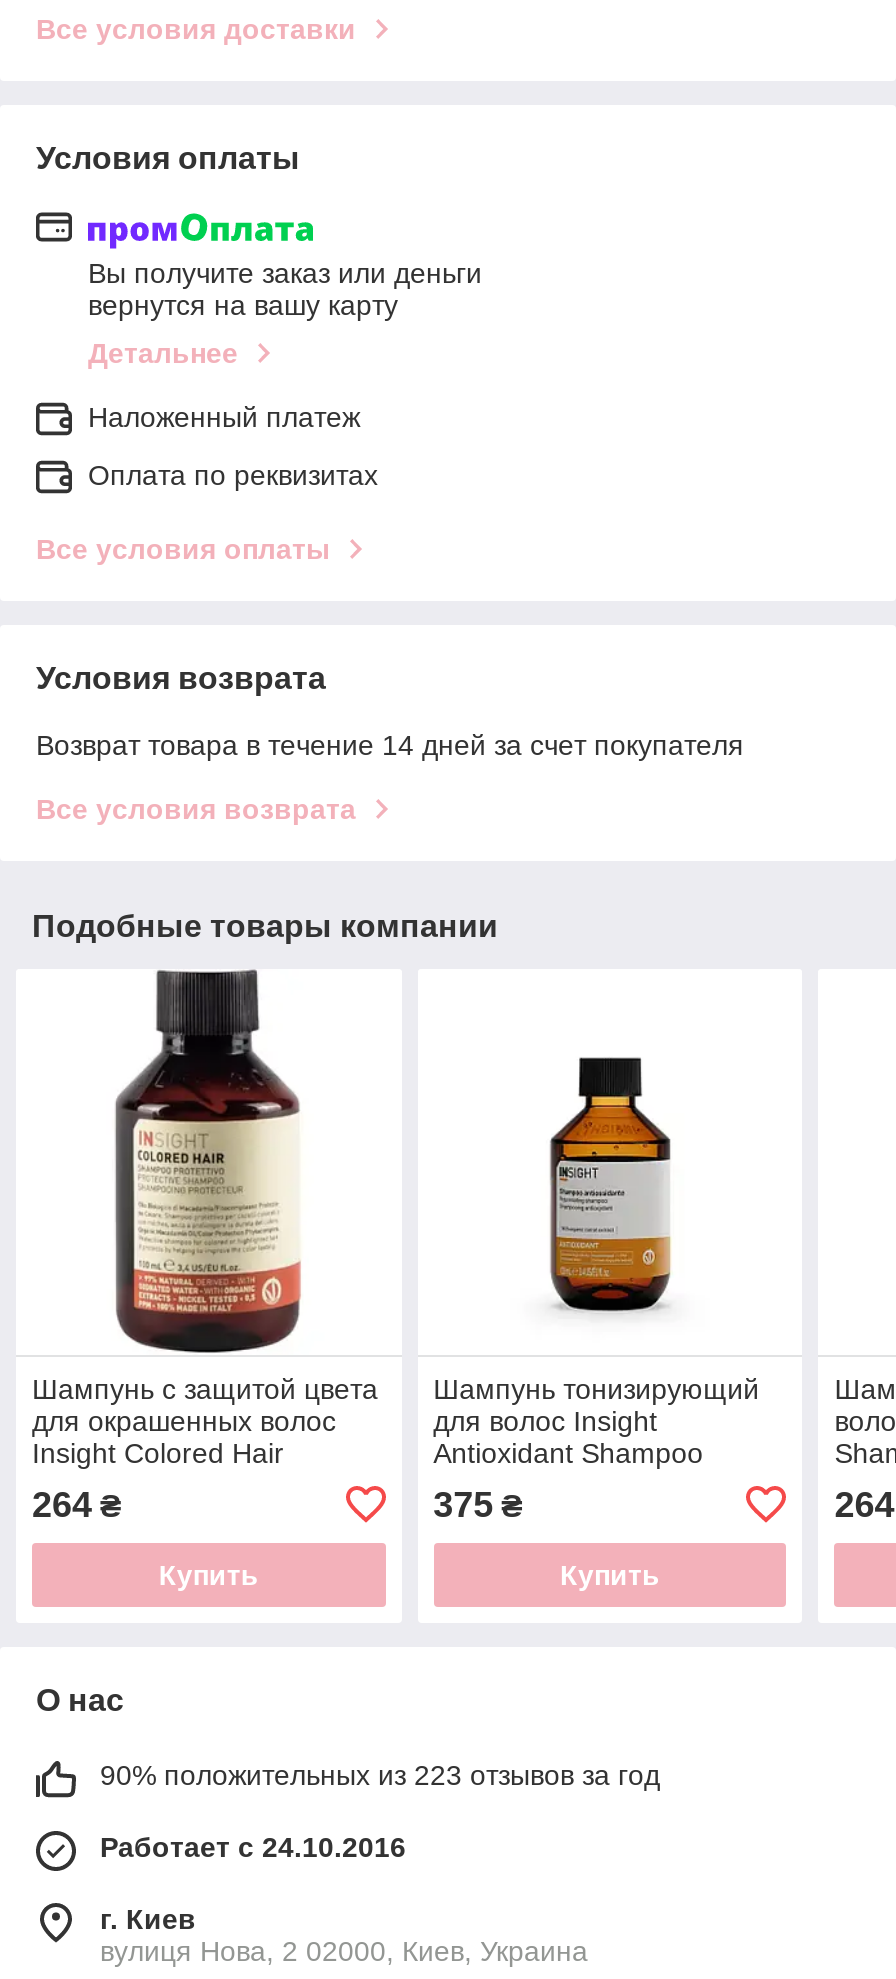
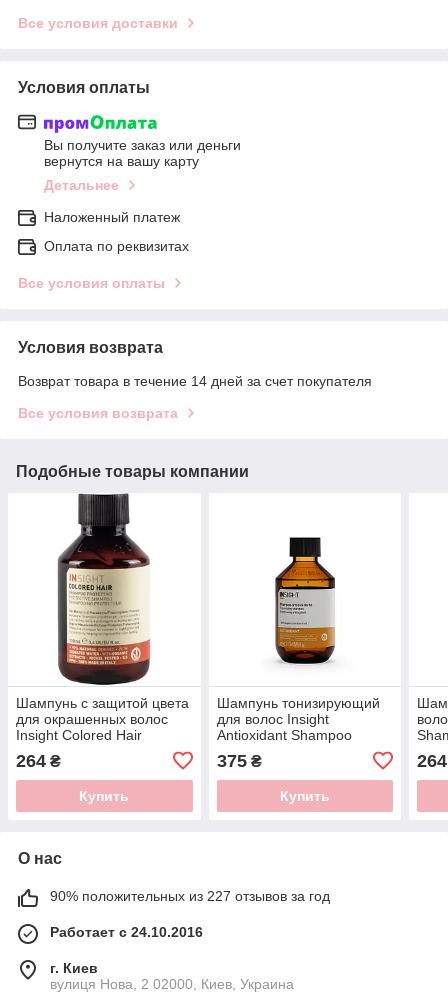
- 90% положительных из 223 отзывов за год
+ 90% положительных из 227 отзывов за год
